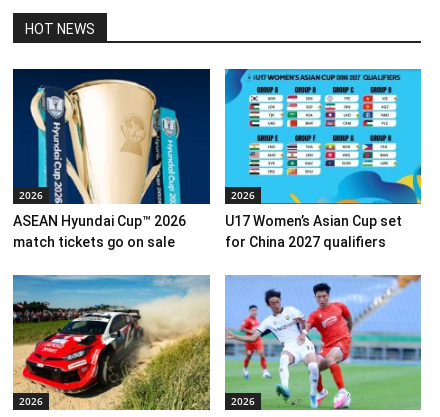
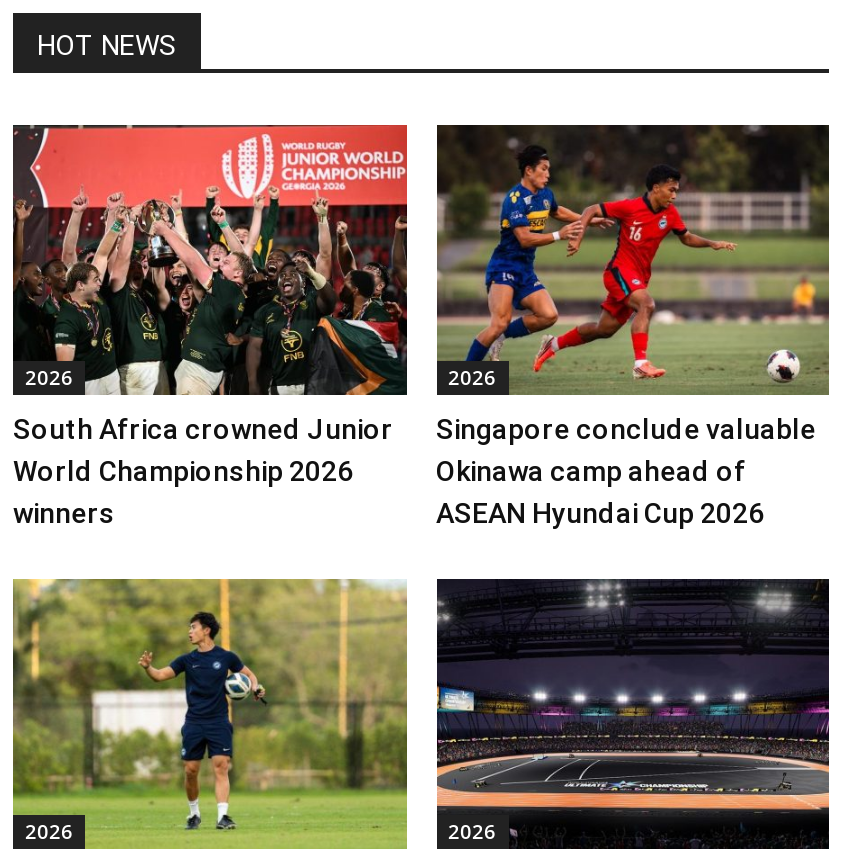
- [image]
- ASEAN Hyundai Cup™ 2026
- match tickets go on sale
+ [image]
+ South Africa crowned Junior
+ World Championship 2026
+ winners

- [image]
- U17 Women’s Asian Cup set
- for China 2027 qualifiers
+ [image]
+ Singapore conclude valuable
+ Okinawa camp ahead of
+ ASEAN Hyundai Cup 2026

- [image]
+ [image]

- [image]
+ [image]
